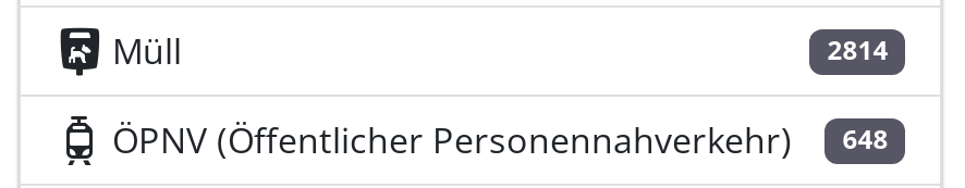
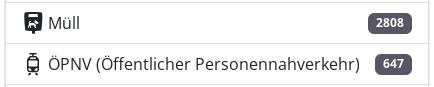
- 2814
+ 2808

- ÖPNV (Öffentlicher Personennahverkehr) 648
+ ÖPNV (Öffentlicher Personennahverkehr) 647
